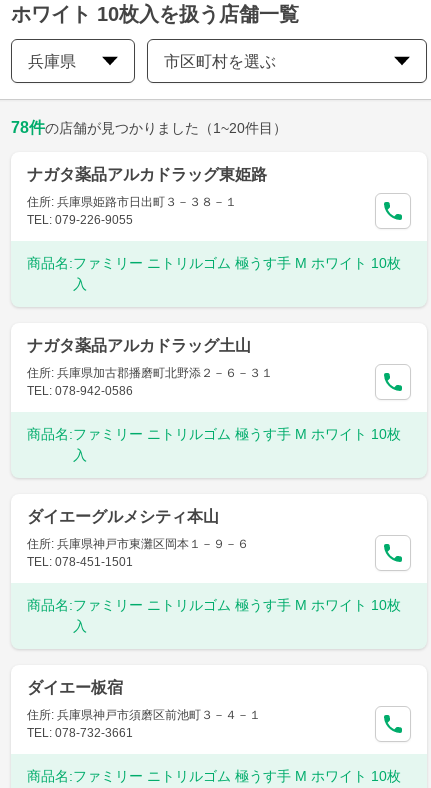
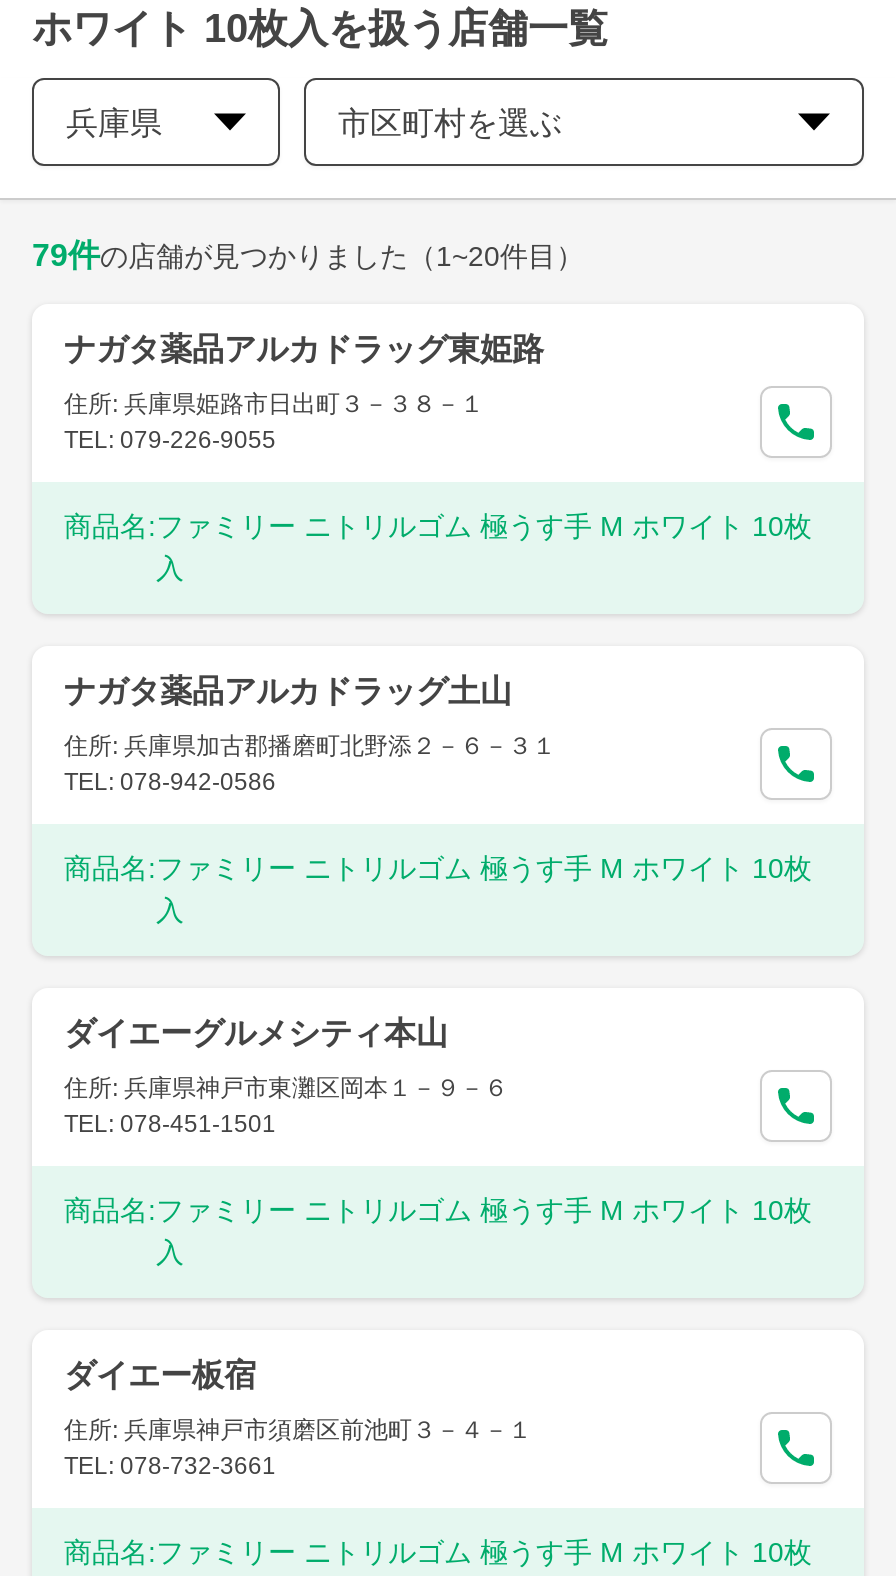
- 78件の店舗が見つかりました（1~20件目）
+ 79件の店舗が見つかりました（1~20件目）
